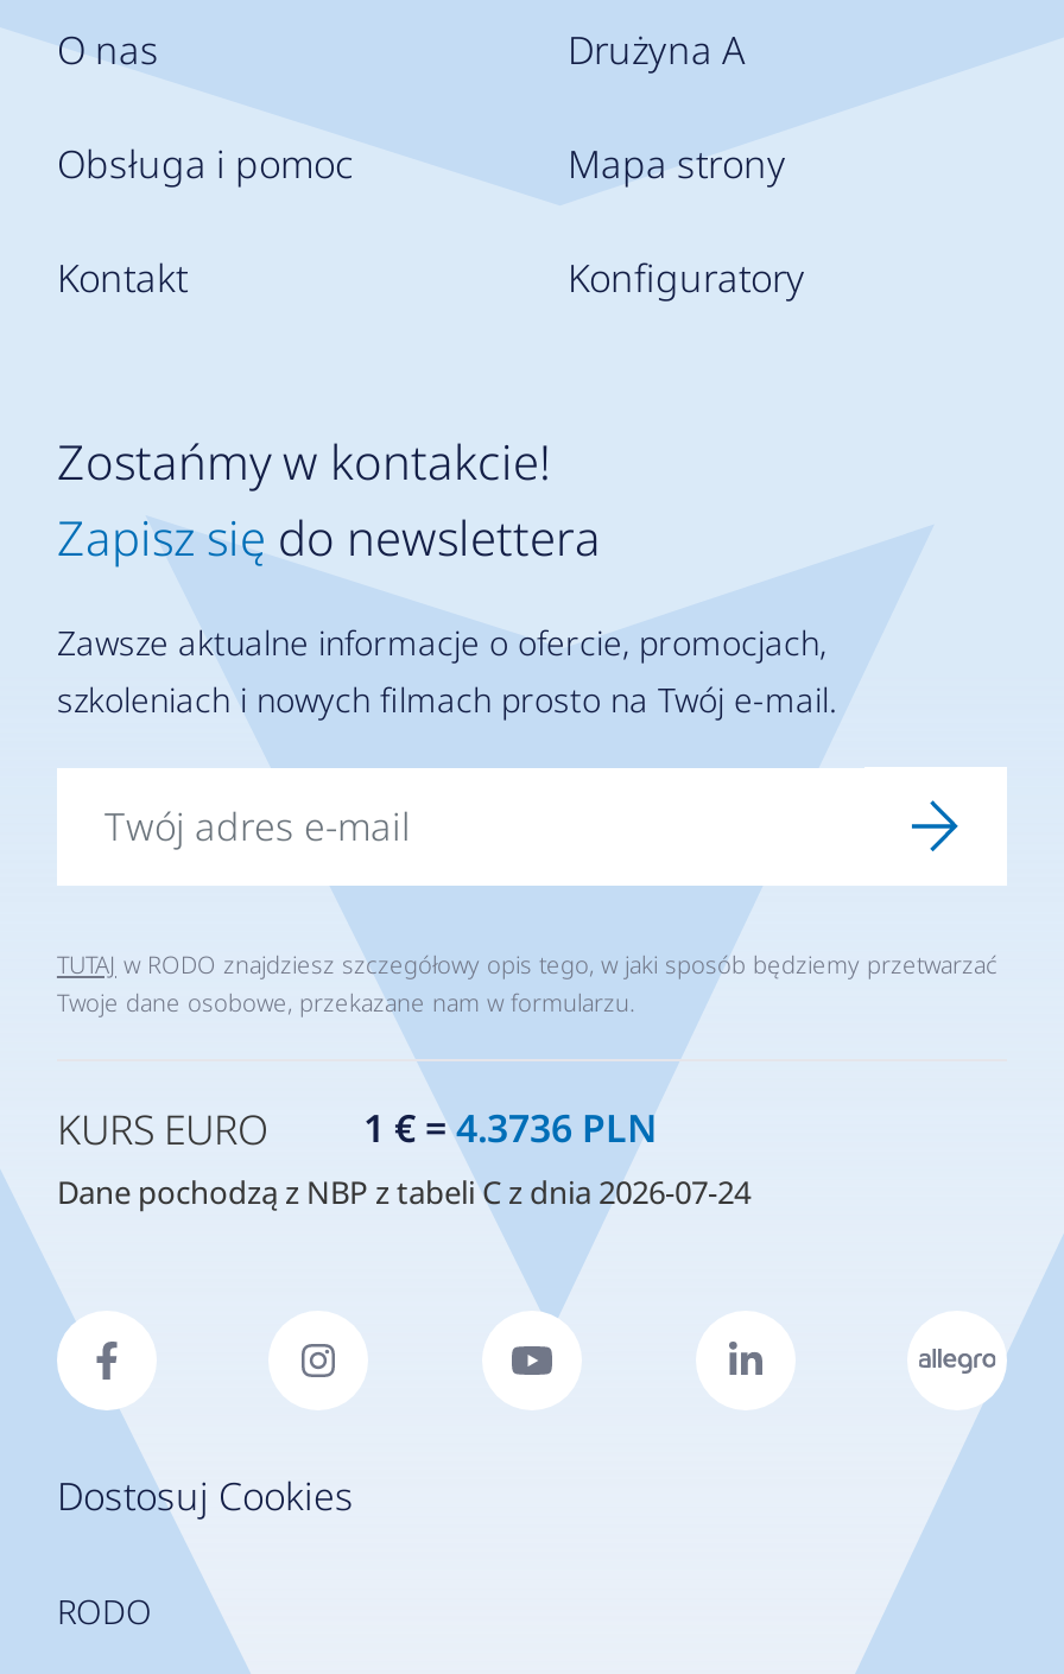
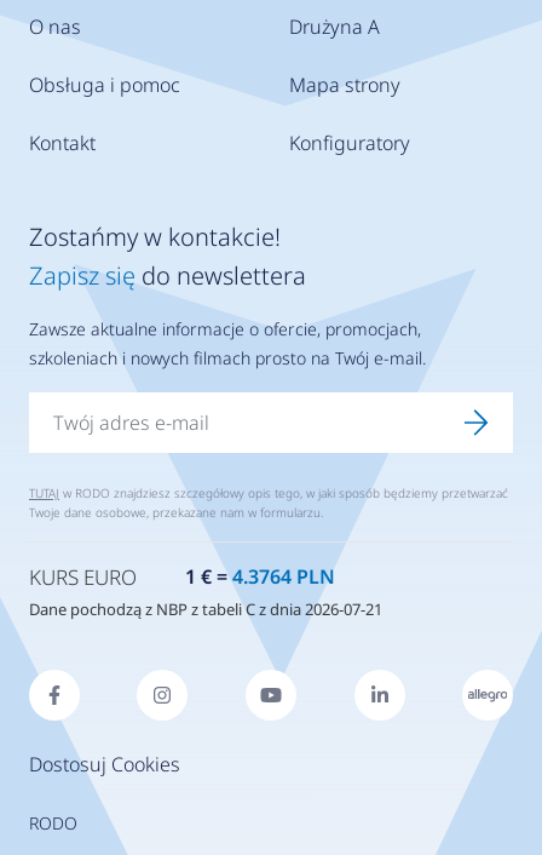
- KURS EURO 1 € = 4.3736 PLN
+ KURS EURO 1 € = 4.3764 PLN

- Dane pochodzą z NBP z tabeli C z dnia 2026-07-24
+ Dane pochodzą z NBP z tabeli C z dnia 2026-07-21
